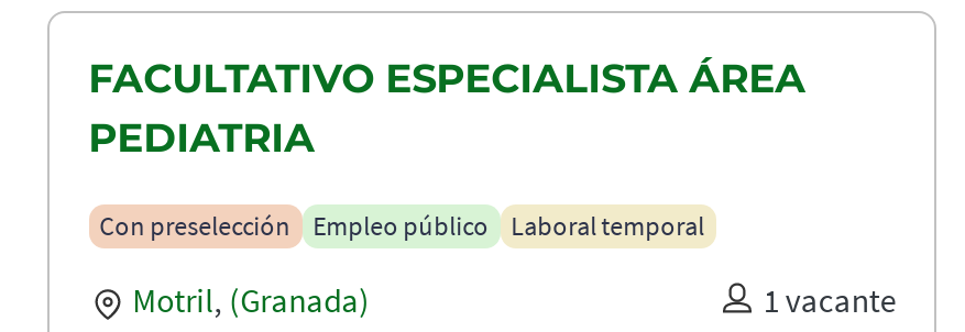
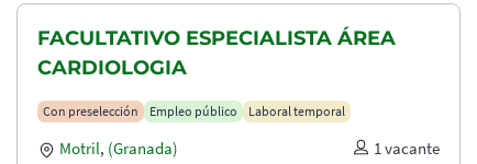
- PEDIATRIA
+ CARDIOLOGIA
